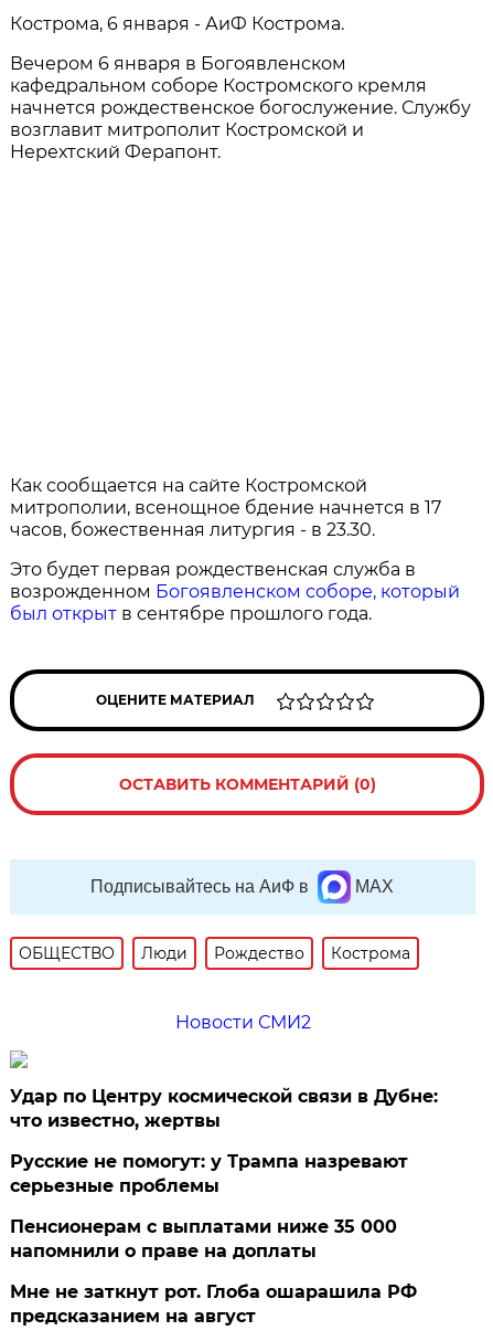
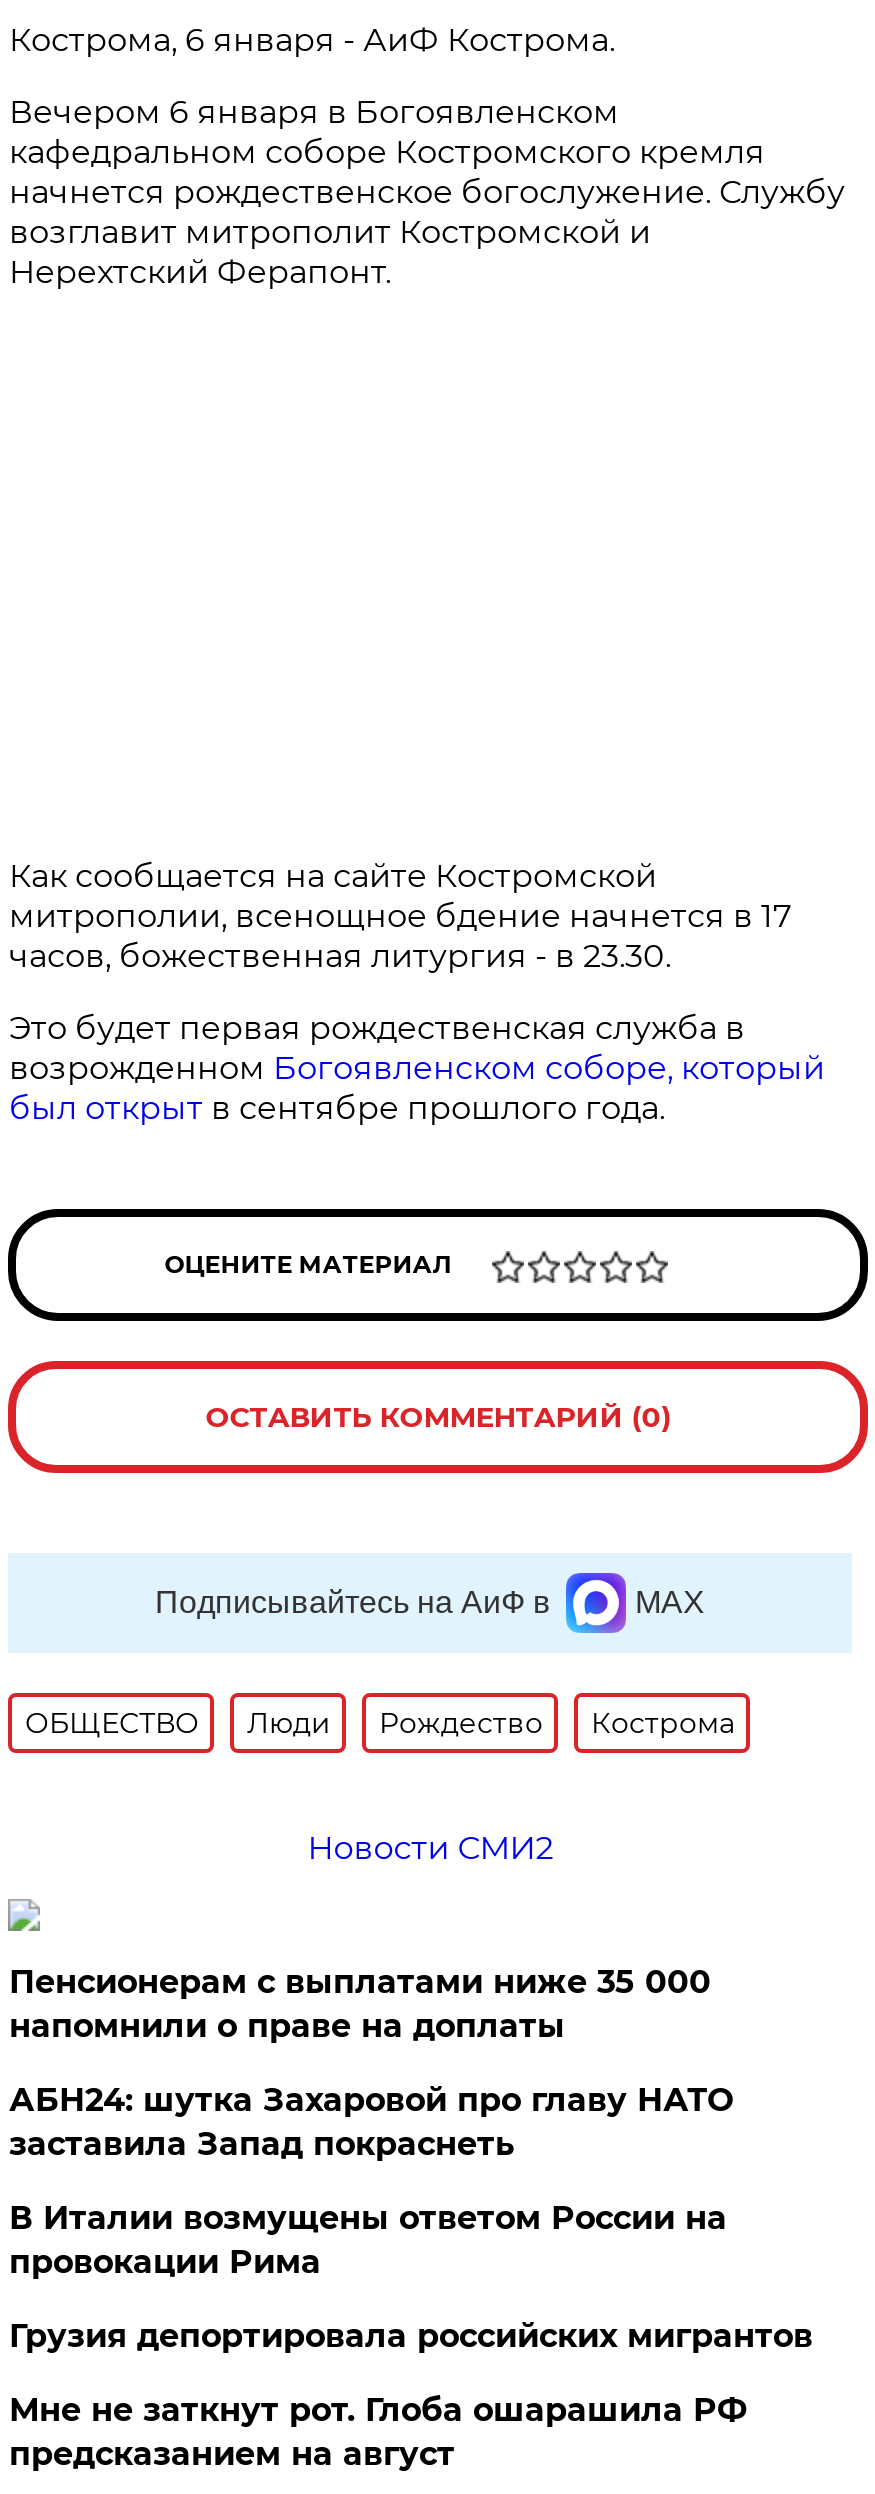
- Удар по Центру космической связи в Дубне:
- что известно, жертвы
- Русские не помогут: у Трампа назревают
- серьезные проблемы

moved up: Пенсионерам с выплатами ниже 35 000 | напомнили о праве на доплаты

+ АБН24: шутка Захаровой про главу НАТО
+ заставила Запад покраснеть
+ В Италии возмущены ответом России на
+ провокации Рима
+ Грузия депортировала российских мигрантов
